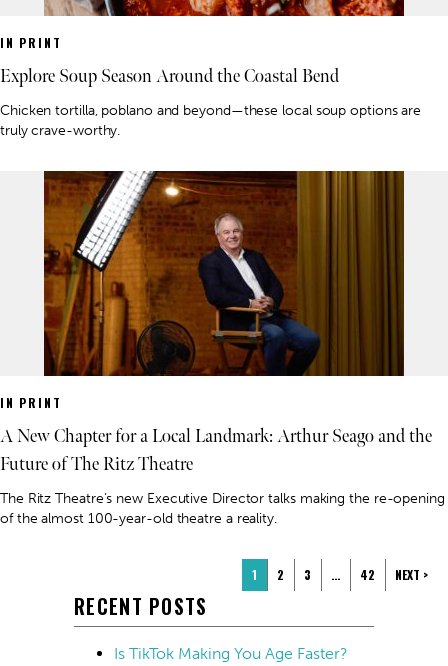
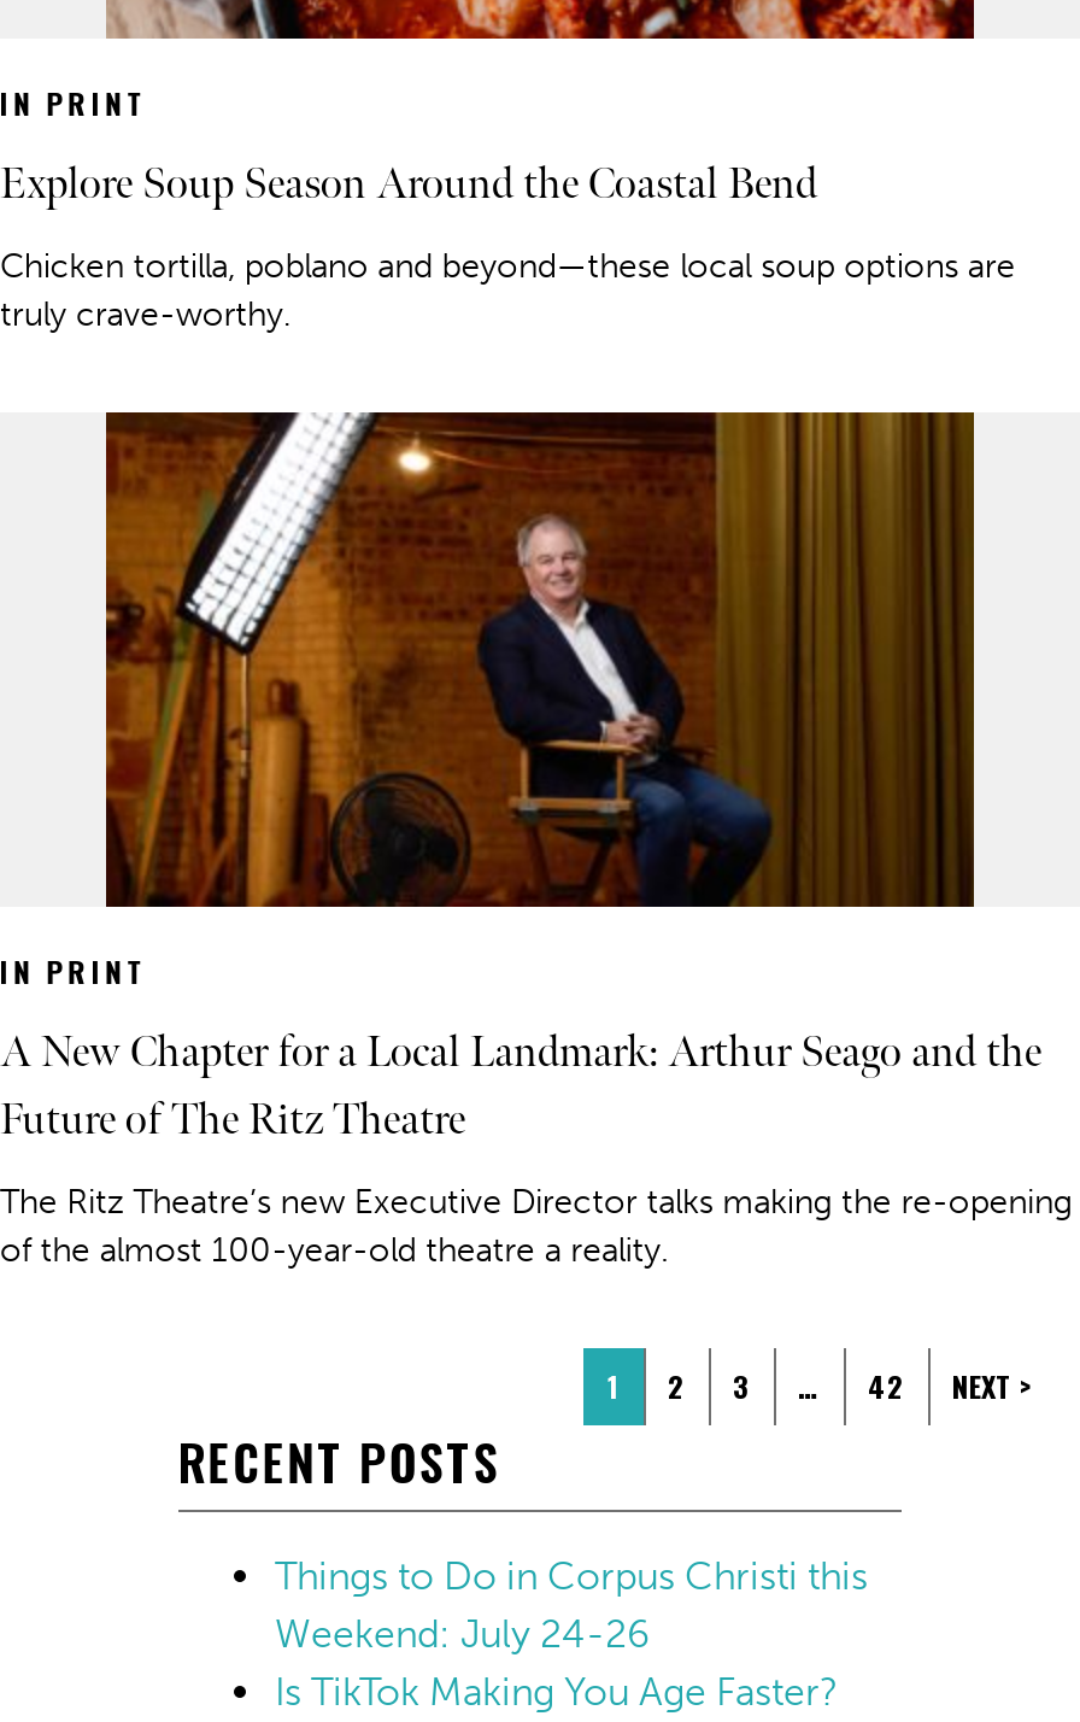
+ Things to Do in Corpus Christi this
+ Weekend: July 24-26
